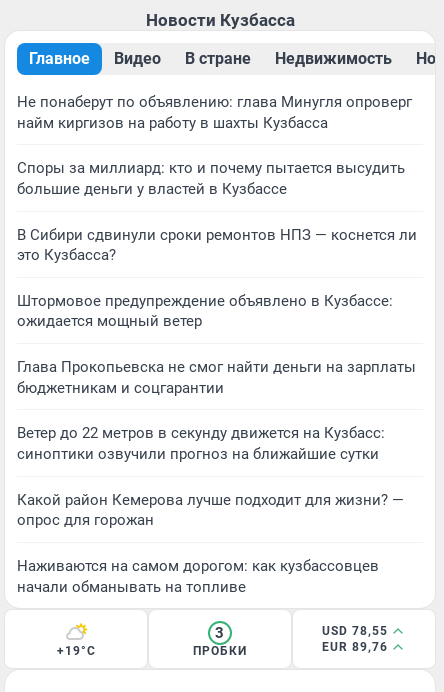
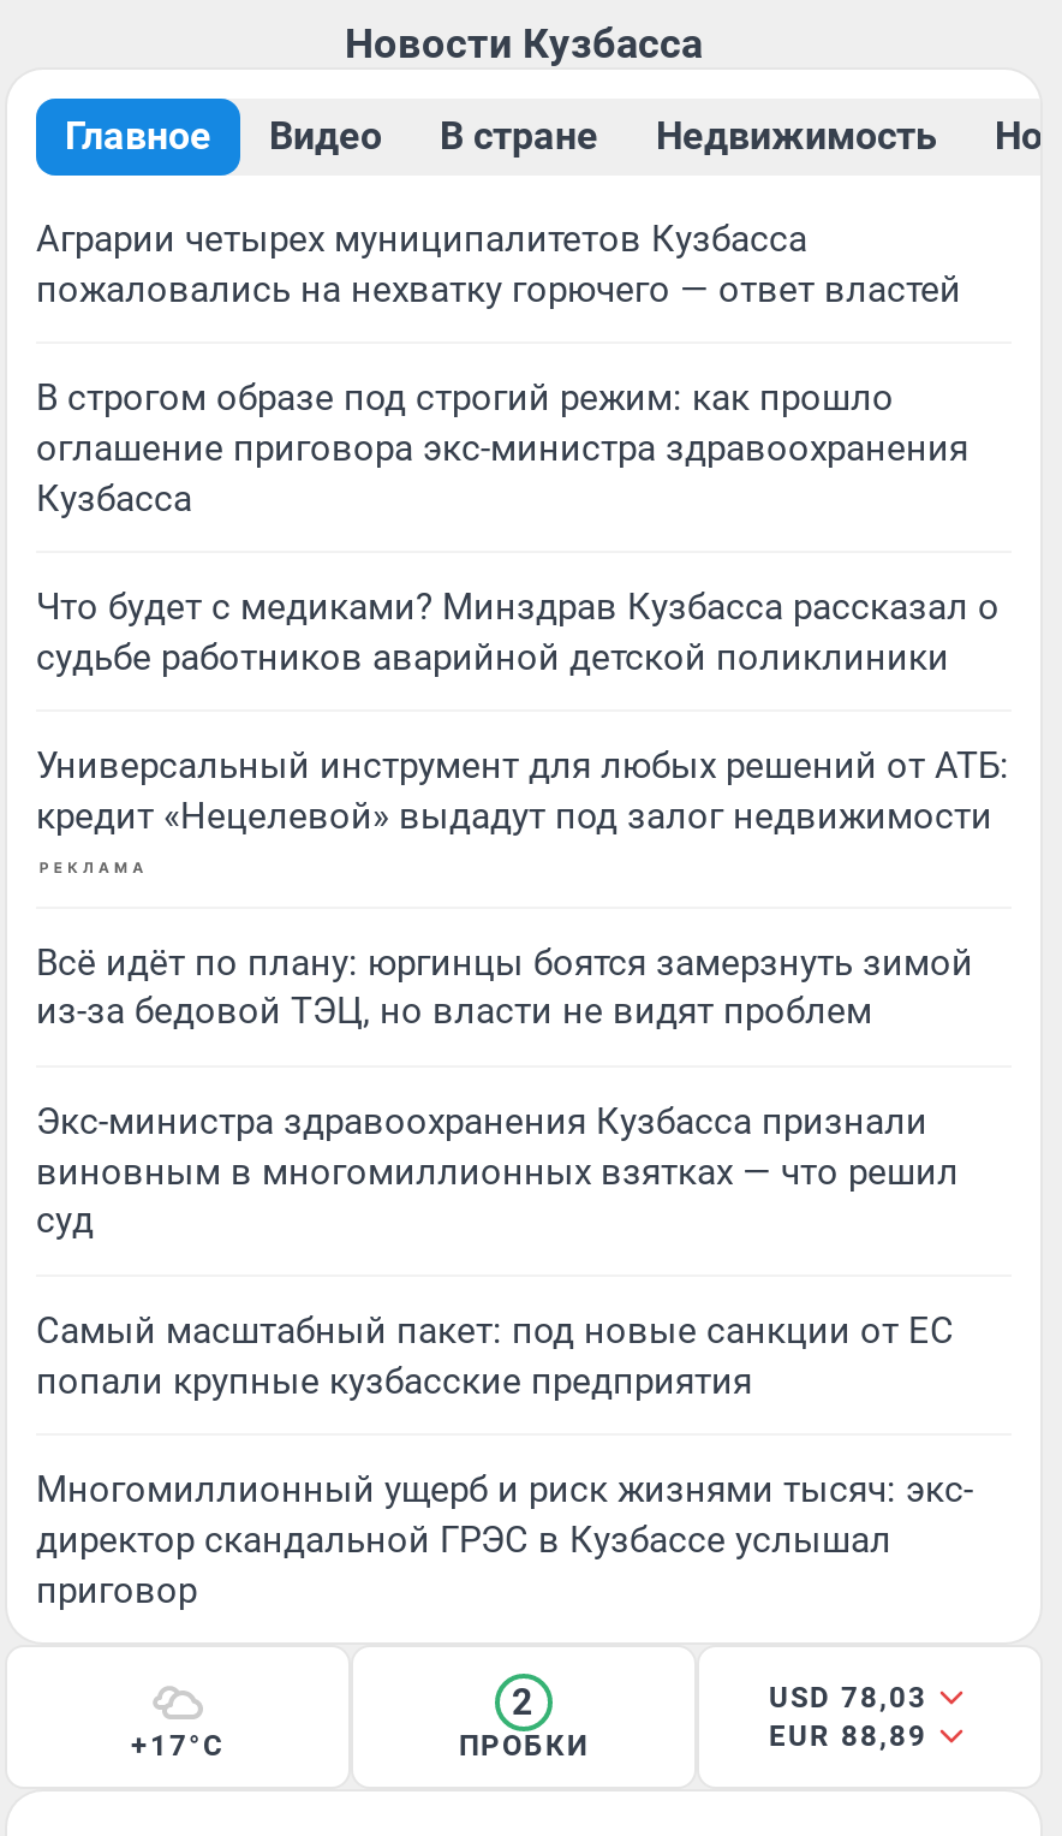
- Не понаберут по объявлению: глава Минугля опроверг
- найм киргизов на работу в шахты Кузбасса
+ Аграрии четырех муниципалитетов Кузбасса
+ пожаловались на нехватку горючего — ответ властей

- Споры за миллиард: кто и почему пытается высудить
- большие деньги у властей в Кузбассе
+ В строгом образе под строгий режим: как прошло
+ оглашение приговора экс-министра здравоохранения
+ Кузбасса

- В Сибири сдвинули сроки ремонтов НПЗ — коснется ли
- это Кузбасса?
+ Что будет с медиками? Минздрав Кузбасса рассказал о
+ судьбе работников аварийной детской поликлиники

- Штормовое предупреждение объявлено в Кузбассе:
- ожидается мощный ветер
+ Универсальный инструмент для любых решений от АТБ:
+ кредит «Нецелевой» выдадут под залог недвижимости

- Глава Прокопьевска не смог найти деньги на зарплаты
- бюджетникам и соцгарантии
+ Всё идёт по плану: юргинцы боятся замерзнуть зимой
+ из-за бедовой ТЭЦ, но власти не видят проблем

- Ветер до 22 метров в секунду движется на Кузбасс:
- синоптики озвучили прогноз на ближайшие сутки
+ Экс-министра здравоохранения Кузбасса признали
+ виновным в многомиллионных взятках — что решил
+ суд

- Какой район Кемерова лучше подходит для жизни? —
- опрос для горожан
+ Самый масштабный пакет: под новые санкции от ЕС
+ попали крупные кузбасские предприятия

- Наживаются на самом дорогом: как кузбассовцев
- начали обманывать на топливе
+ Многомиллионный ущерб и риск жизнями тысяч: экс-
+ директор скандальной ГРЭС в Кузбассе услышал
+ приговор

- 3
+ 2

- USD 78,55
+ USD 78,03

- +19°C
+ +17°C

- EUR 89,76
+ EUR 88,89
